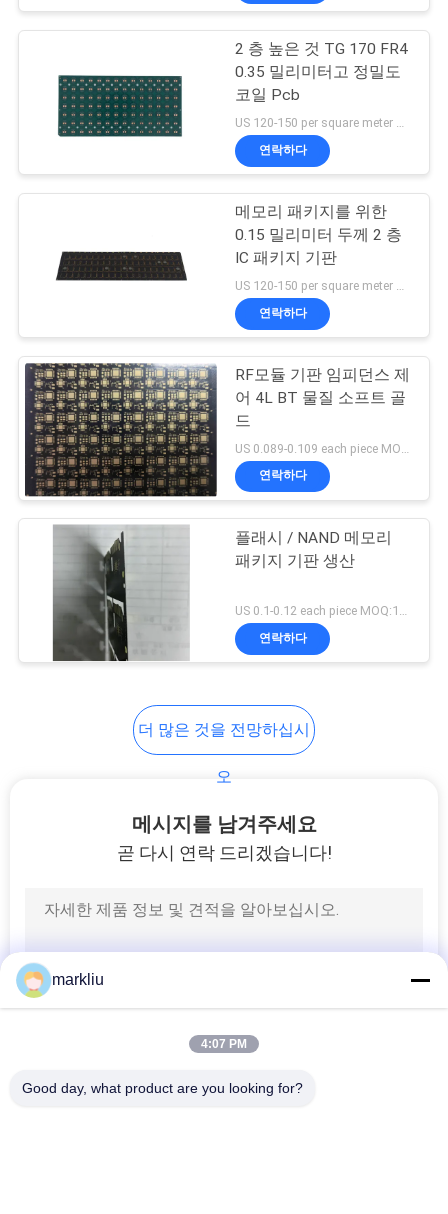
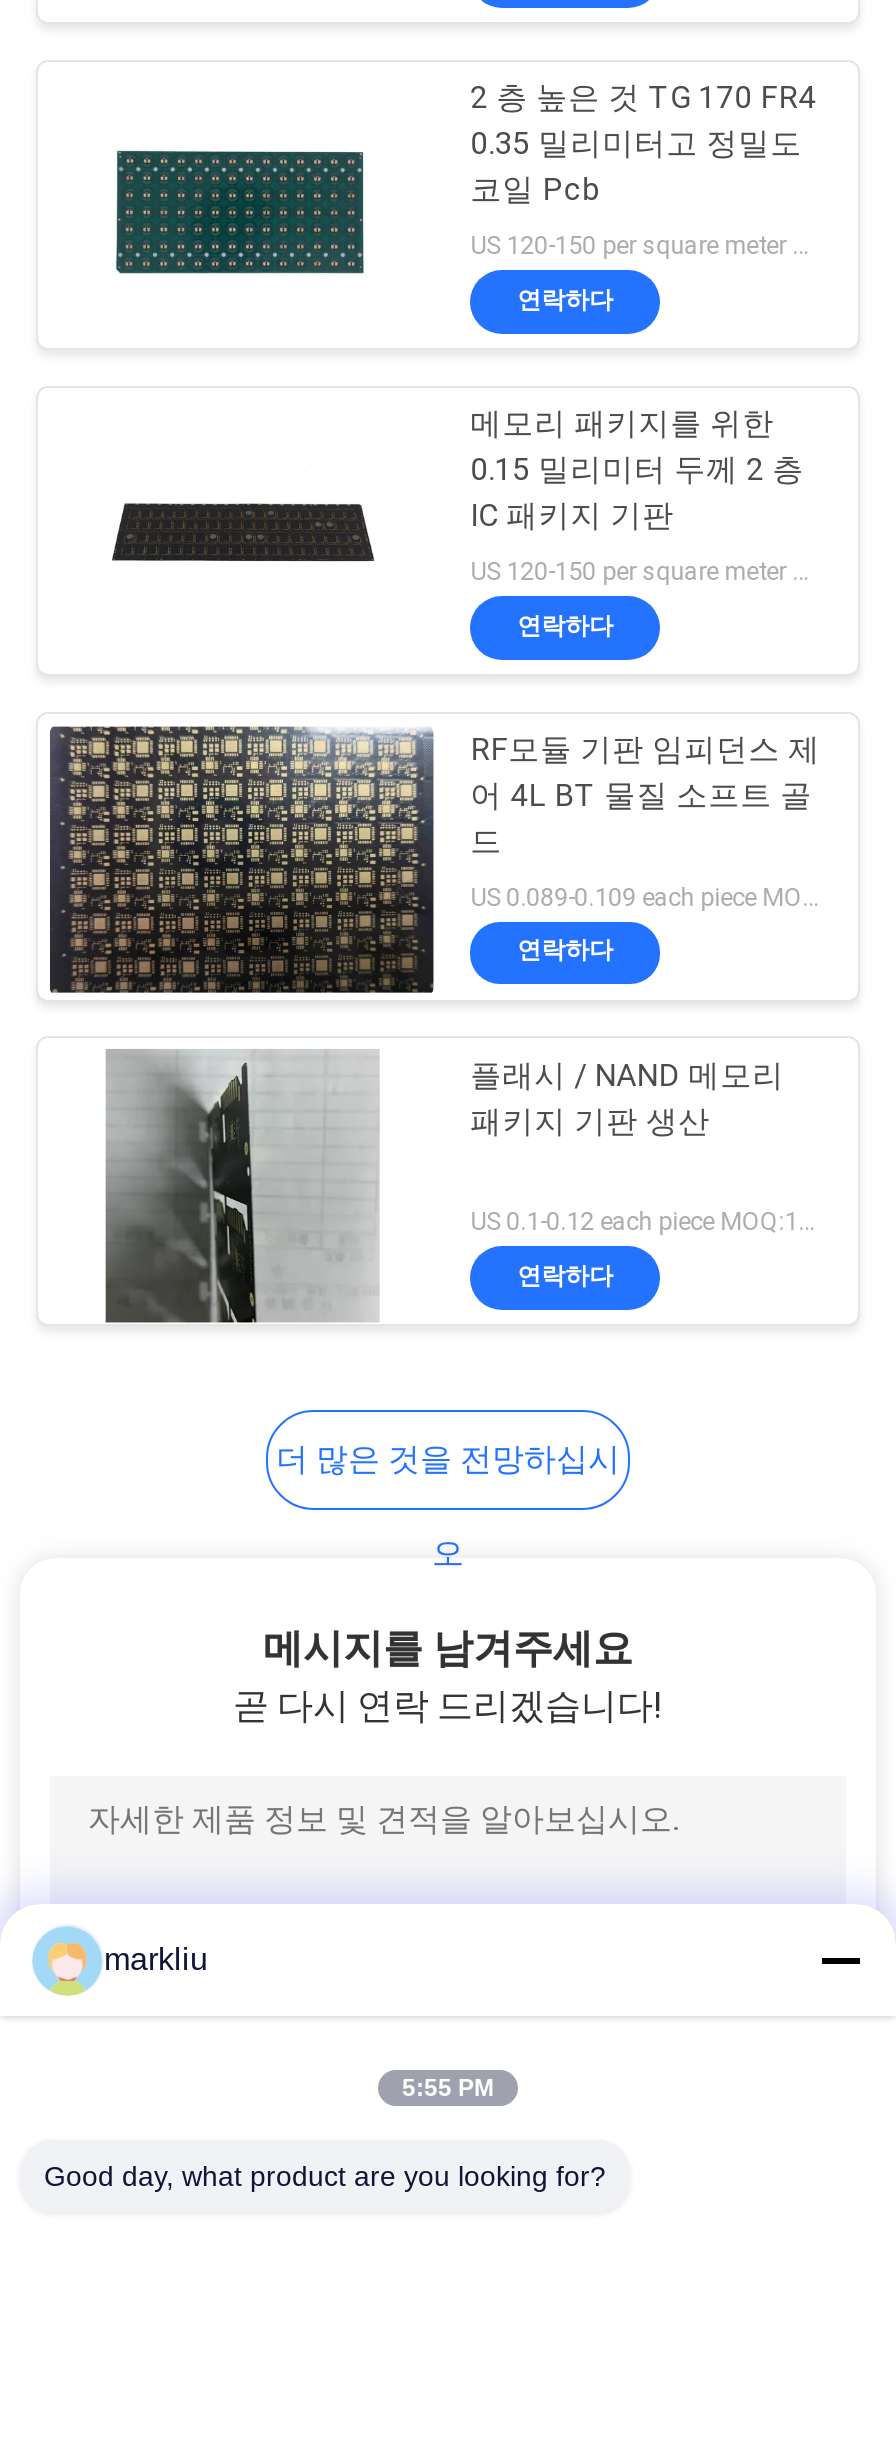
- 4:07 PM
+ 5:55 PM
